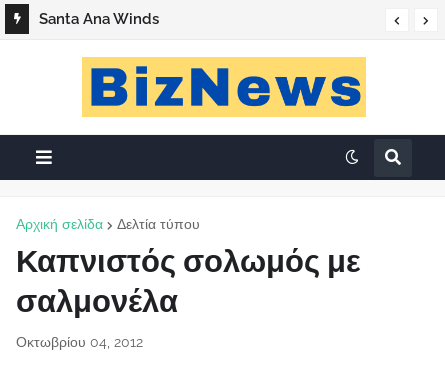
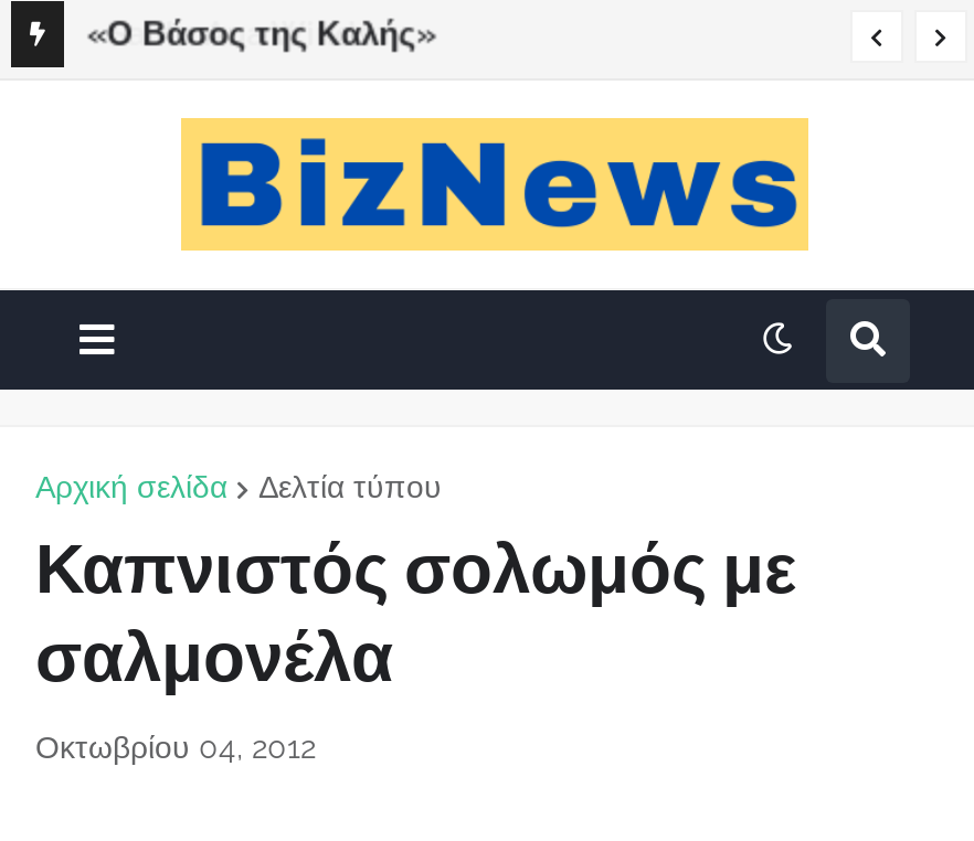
- Santa Ana Winds
+ «Ο Βάσος της Καλής»
